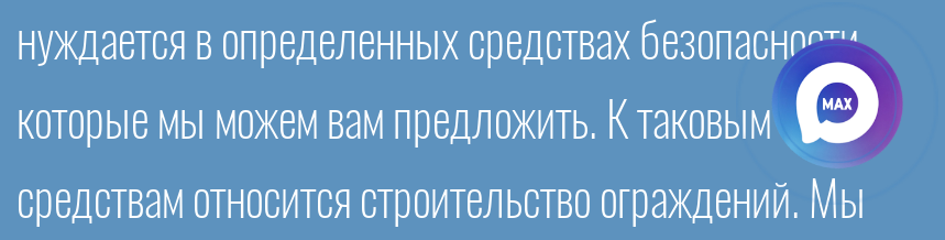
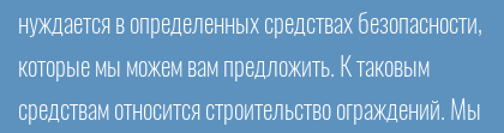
- [image]
